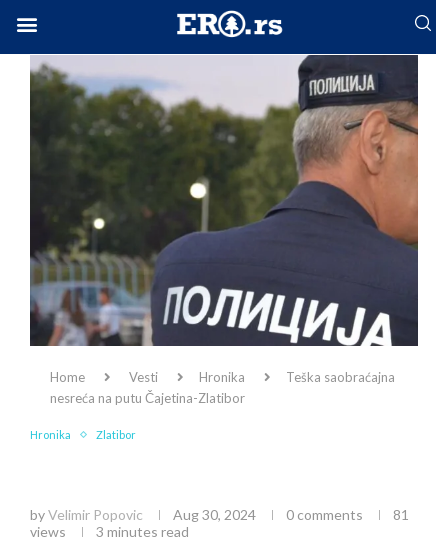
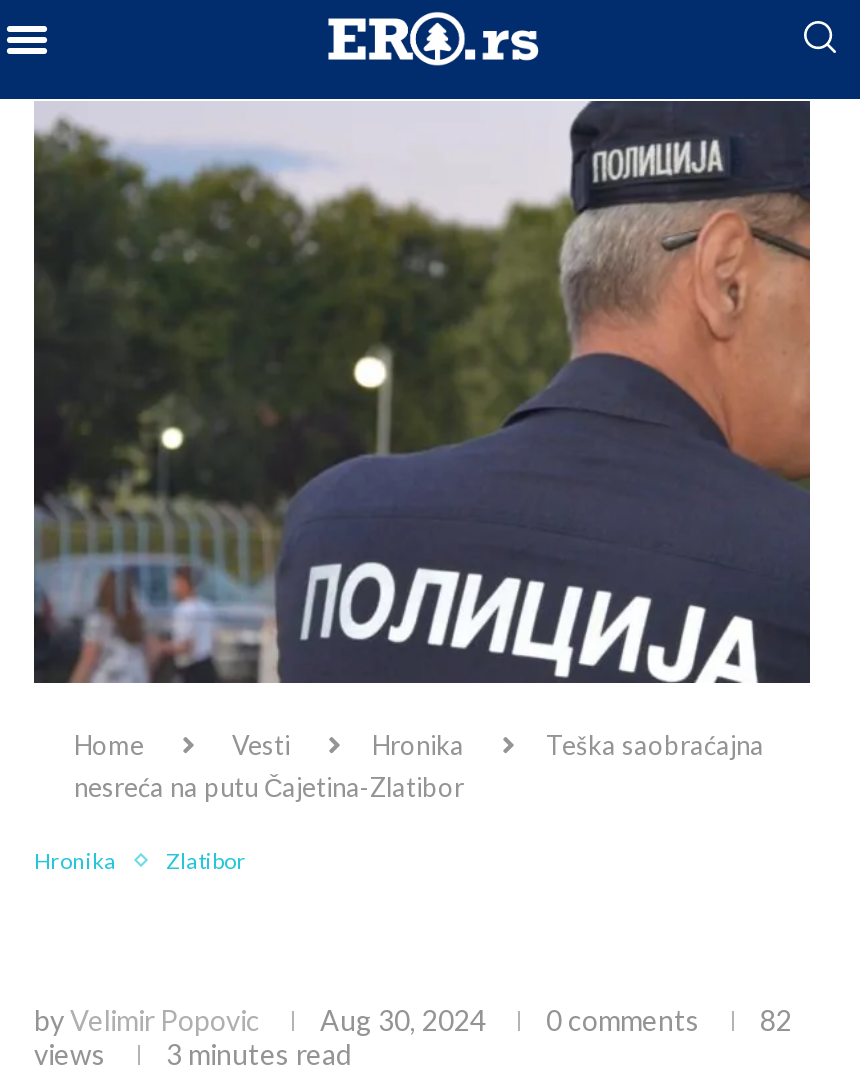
- 81
+ 82
